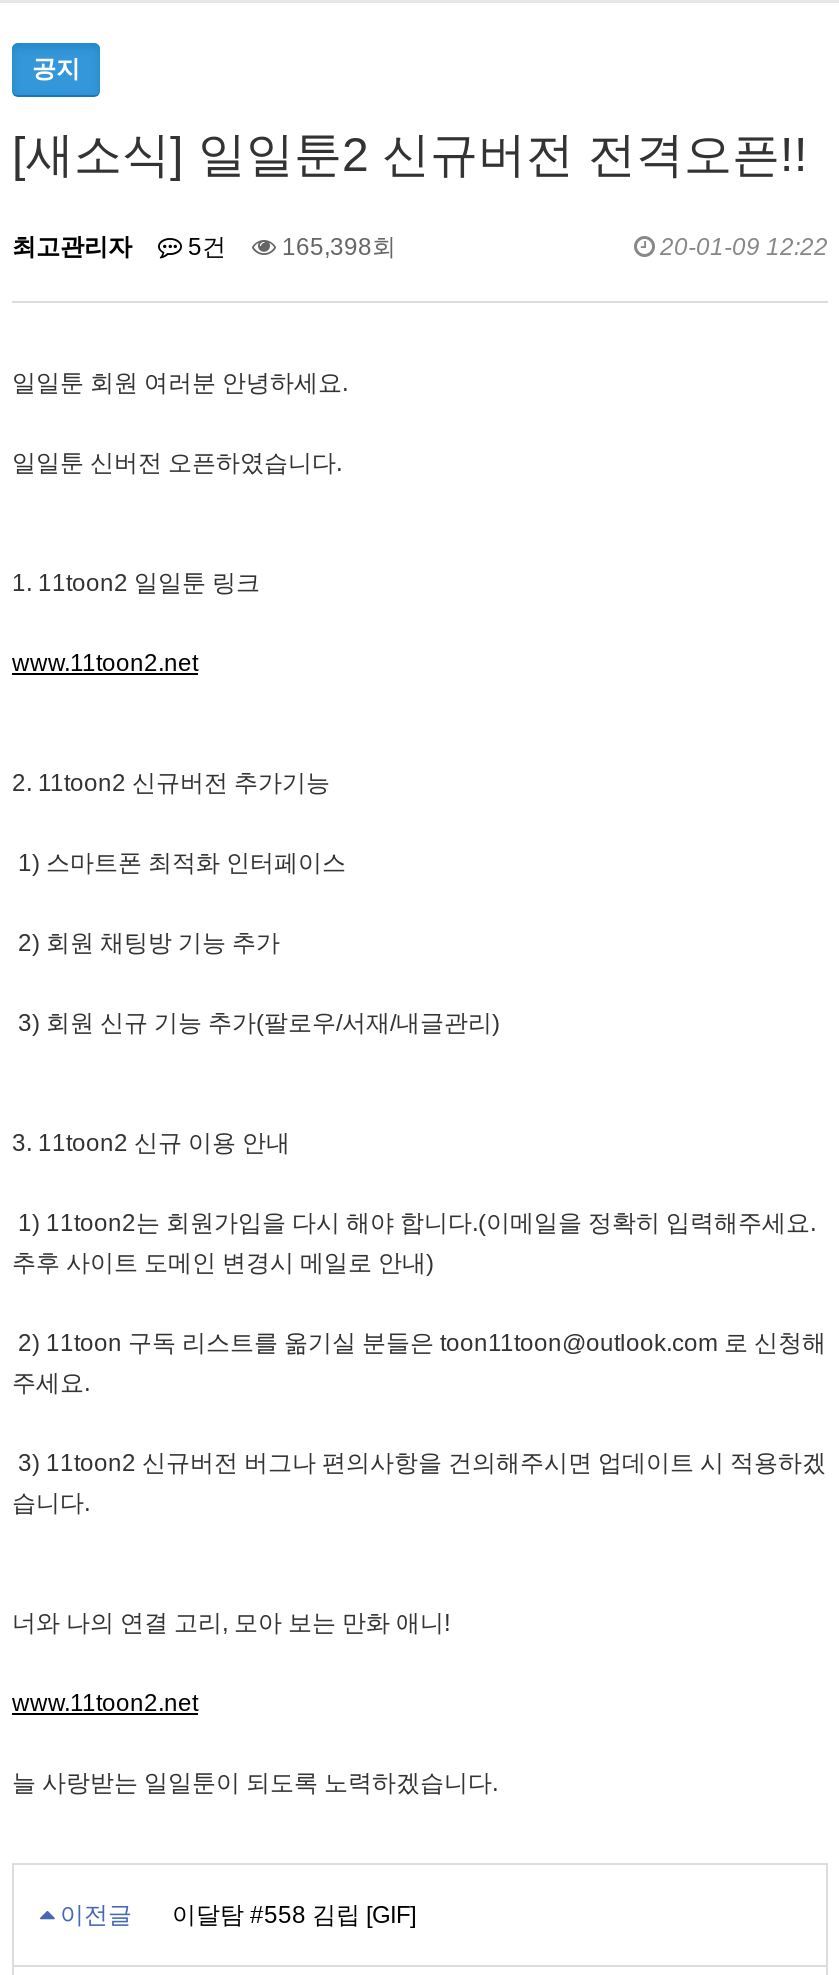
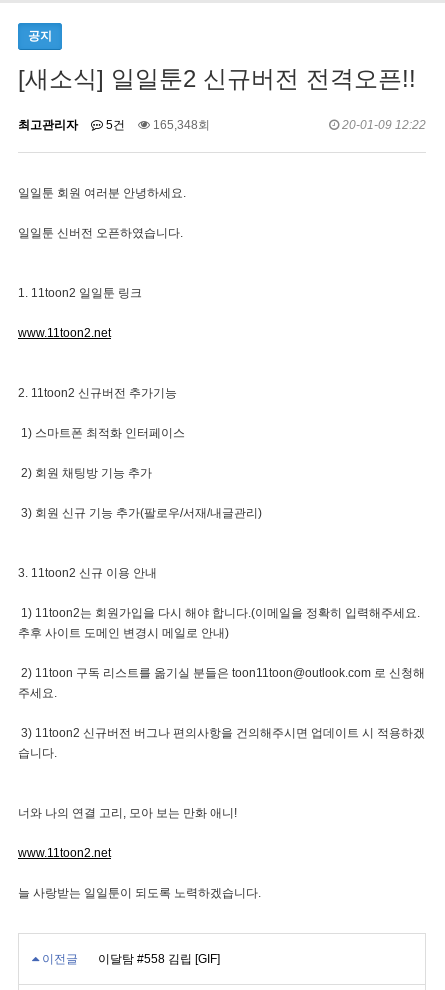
- 최고관리자 5건 165,398회
+ 최고관리자 5건 165,348회
